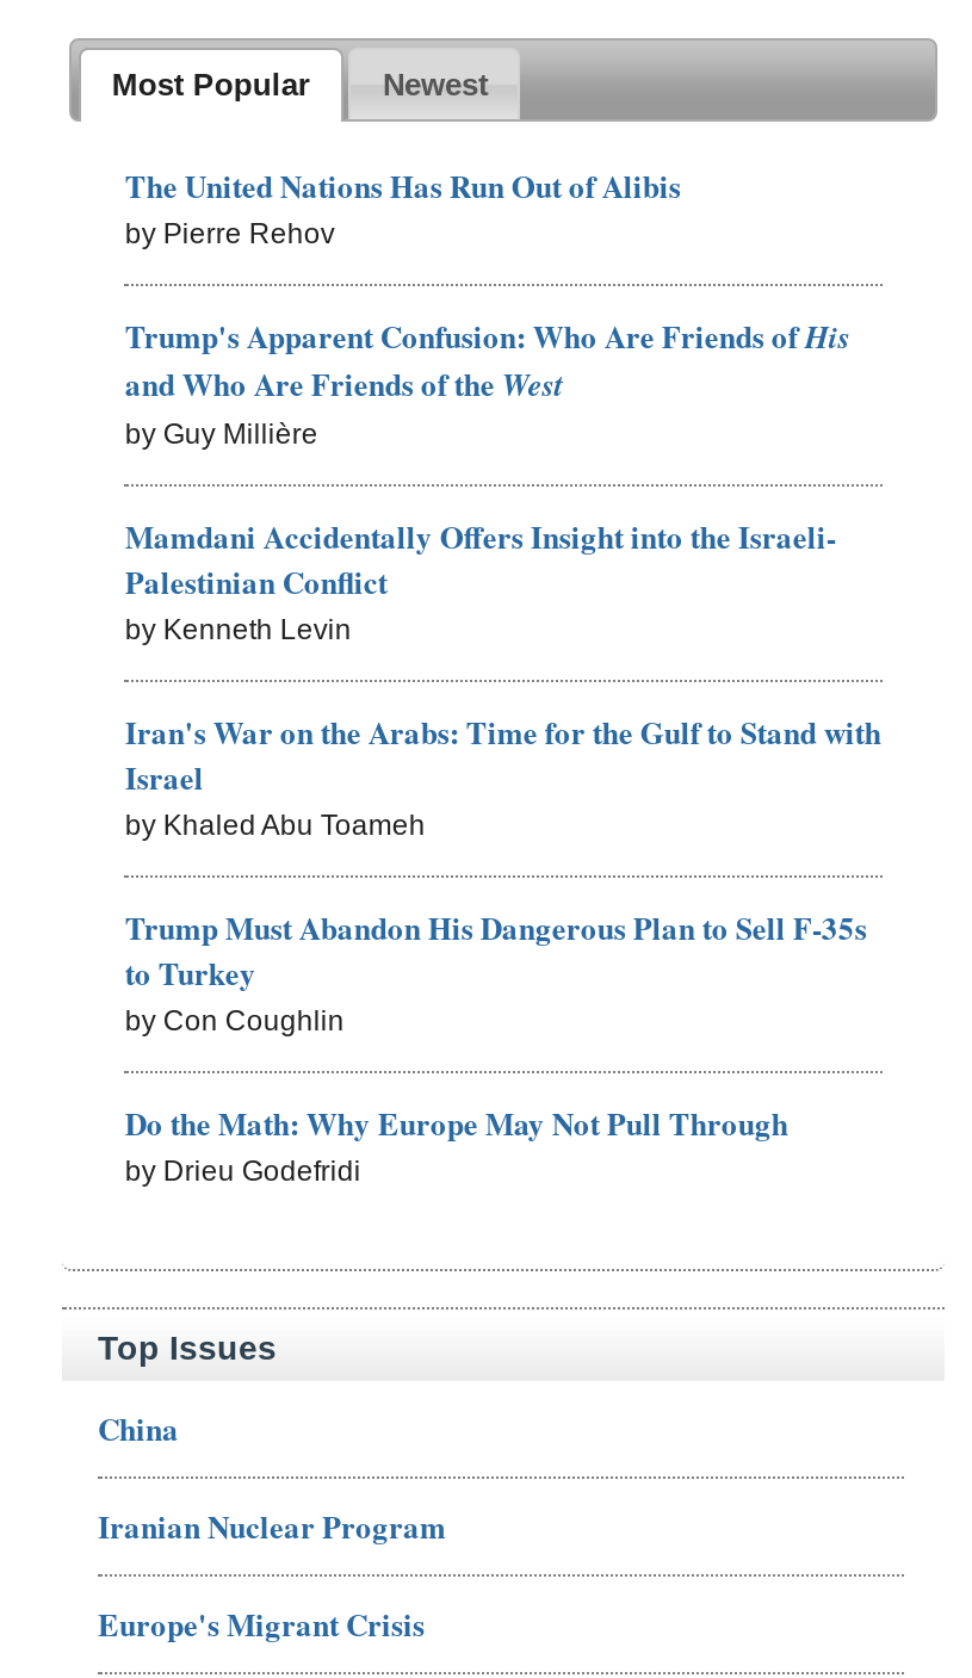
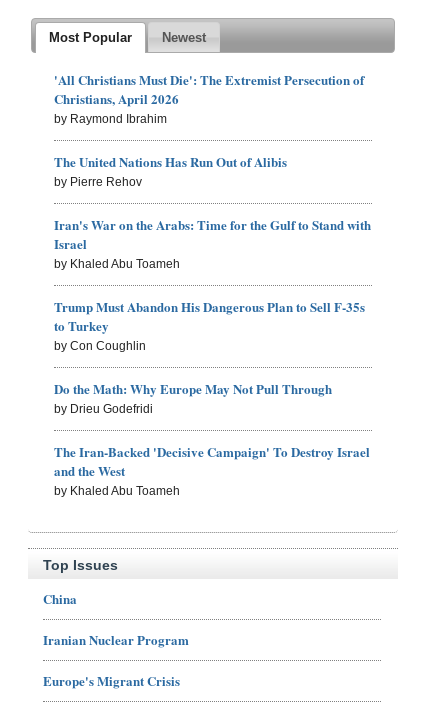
+ 'All Christians Must Die': The Extremist Persecution of
+ Christians, April 2026
+ by Raymond Ibrahim

moved down: The United Nations Has Run Out of Alibis | by Pierre Rehov

- Trump's Apparent Confusion: Who Are Friends ofHis
- and Who Are Friends of the West
- by Guy Millière
- Mamdani Accidentally Offers Insight into the Israeli-
- Palestinian Conflict
- by Kenneth Levin

moved up: Iran's War on the Arabs: Time for the Gulf to Stand with | Israel | by Khaled Abu Toameh | Trump Must Abandon His Dangerous Plan to Sell F-35s | to Turkey | by Con Coughlin | Do the Math: Why Europe May Not Pull Through | by Drieu Godefridi

+ The Iran-Backed 'Decisive Campaign' To Destroy Israel
+ and the West
+ by Khaled Abu Toameh
